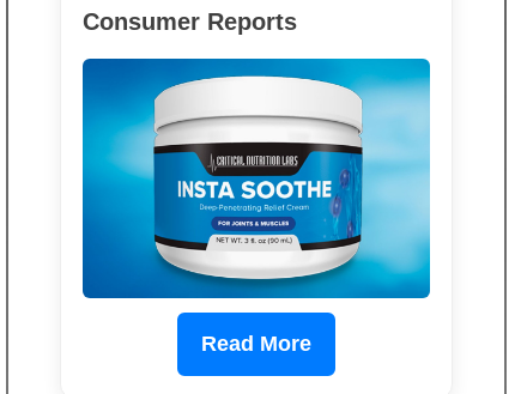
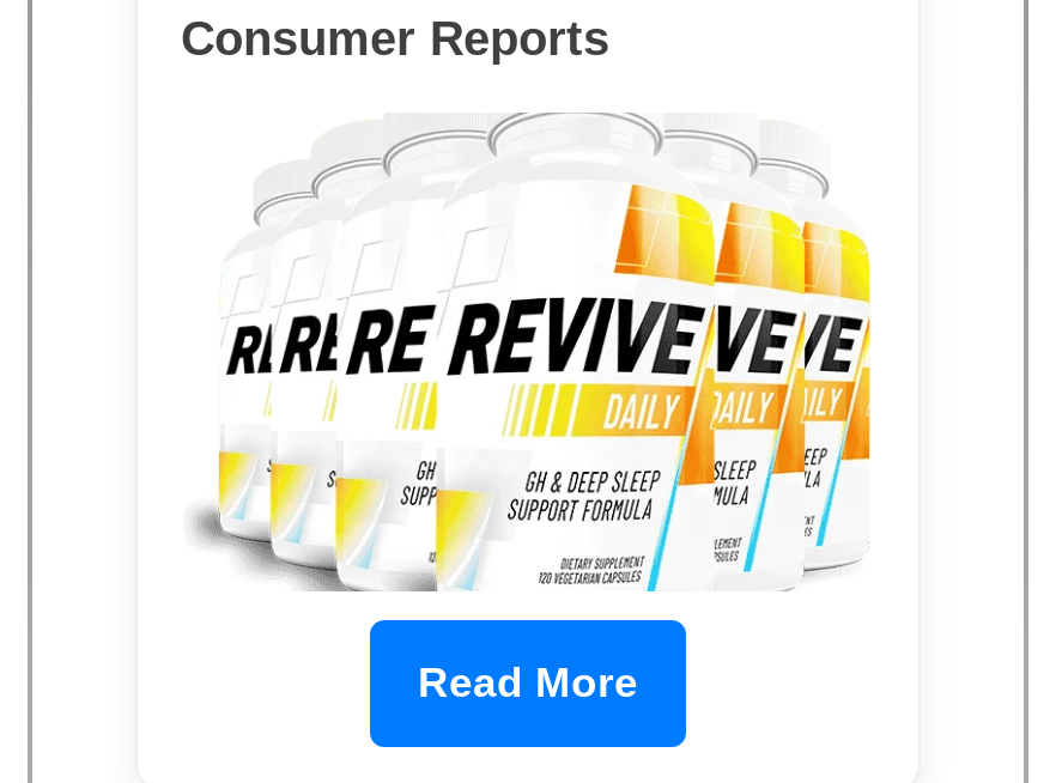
- [image]
+ [image]
